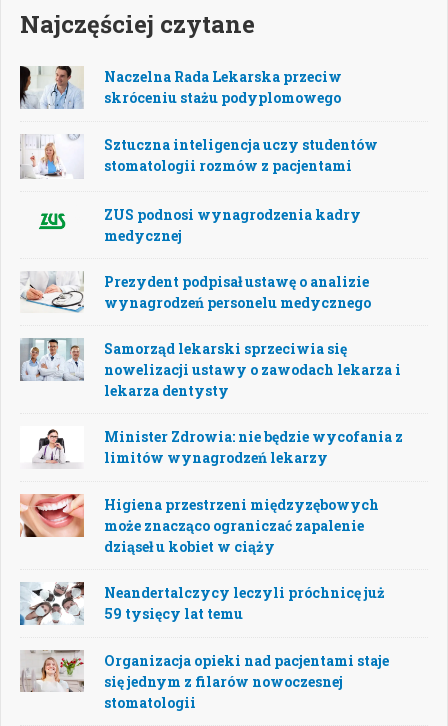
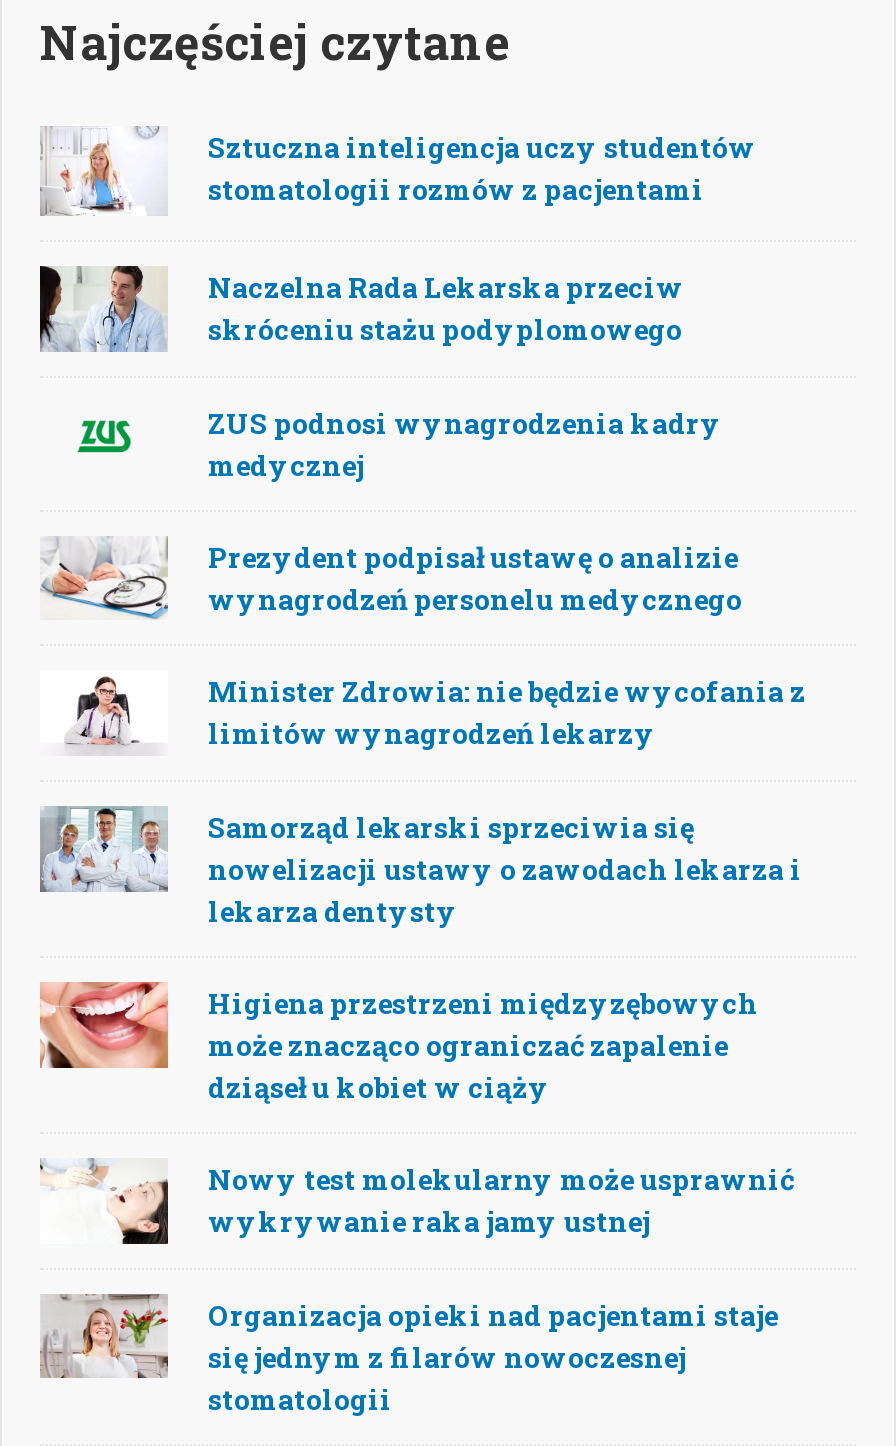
moved down: [image] | Naczelna Rada Lekarska przeciw | skróceniu stażu podyplomowego

moved up: [image] | Sztuczna inteligencja uczy studentów | stomatologii rozmów z pacjentami

moved down: [image] | Samorząd lekarski sprzeciwia się | nowelizacji ustawy o zawodach lekarza i | lekarza dentysty

moved up: [image] | Minister Zdrowia: nie będzie wycofania z | limitów wynagrodzeń lekarzy

- [image]
- Neandertalczycy leczyli próchnicę już
- 59 tysięcy lat temu
+ [image]
+ Nowy test molekularny może usprawnić
+ wykrywanie raka jamy ustnej
